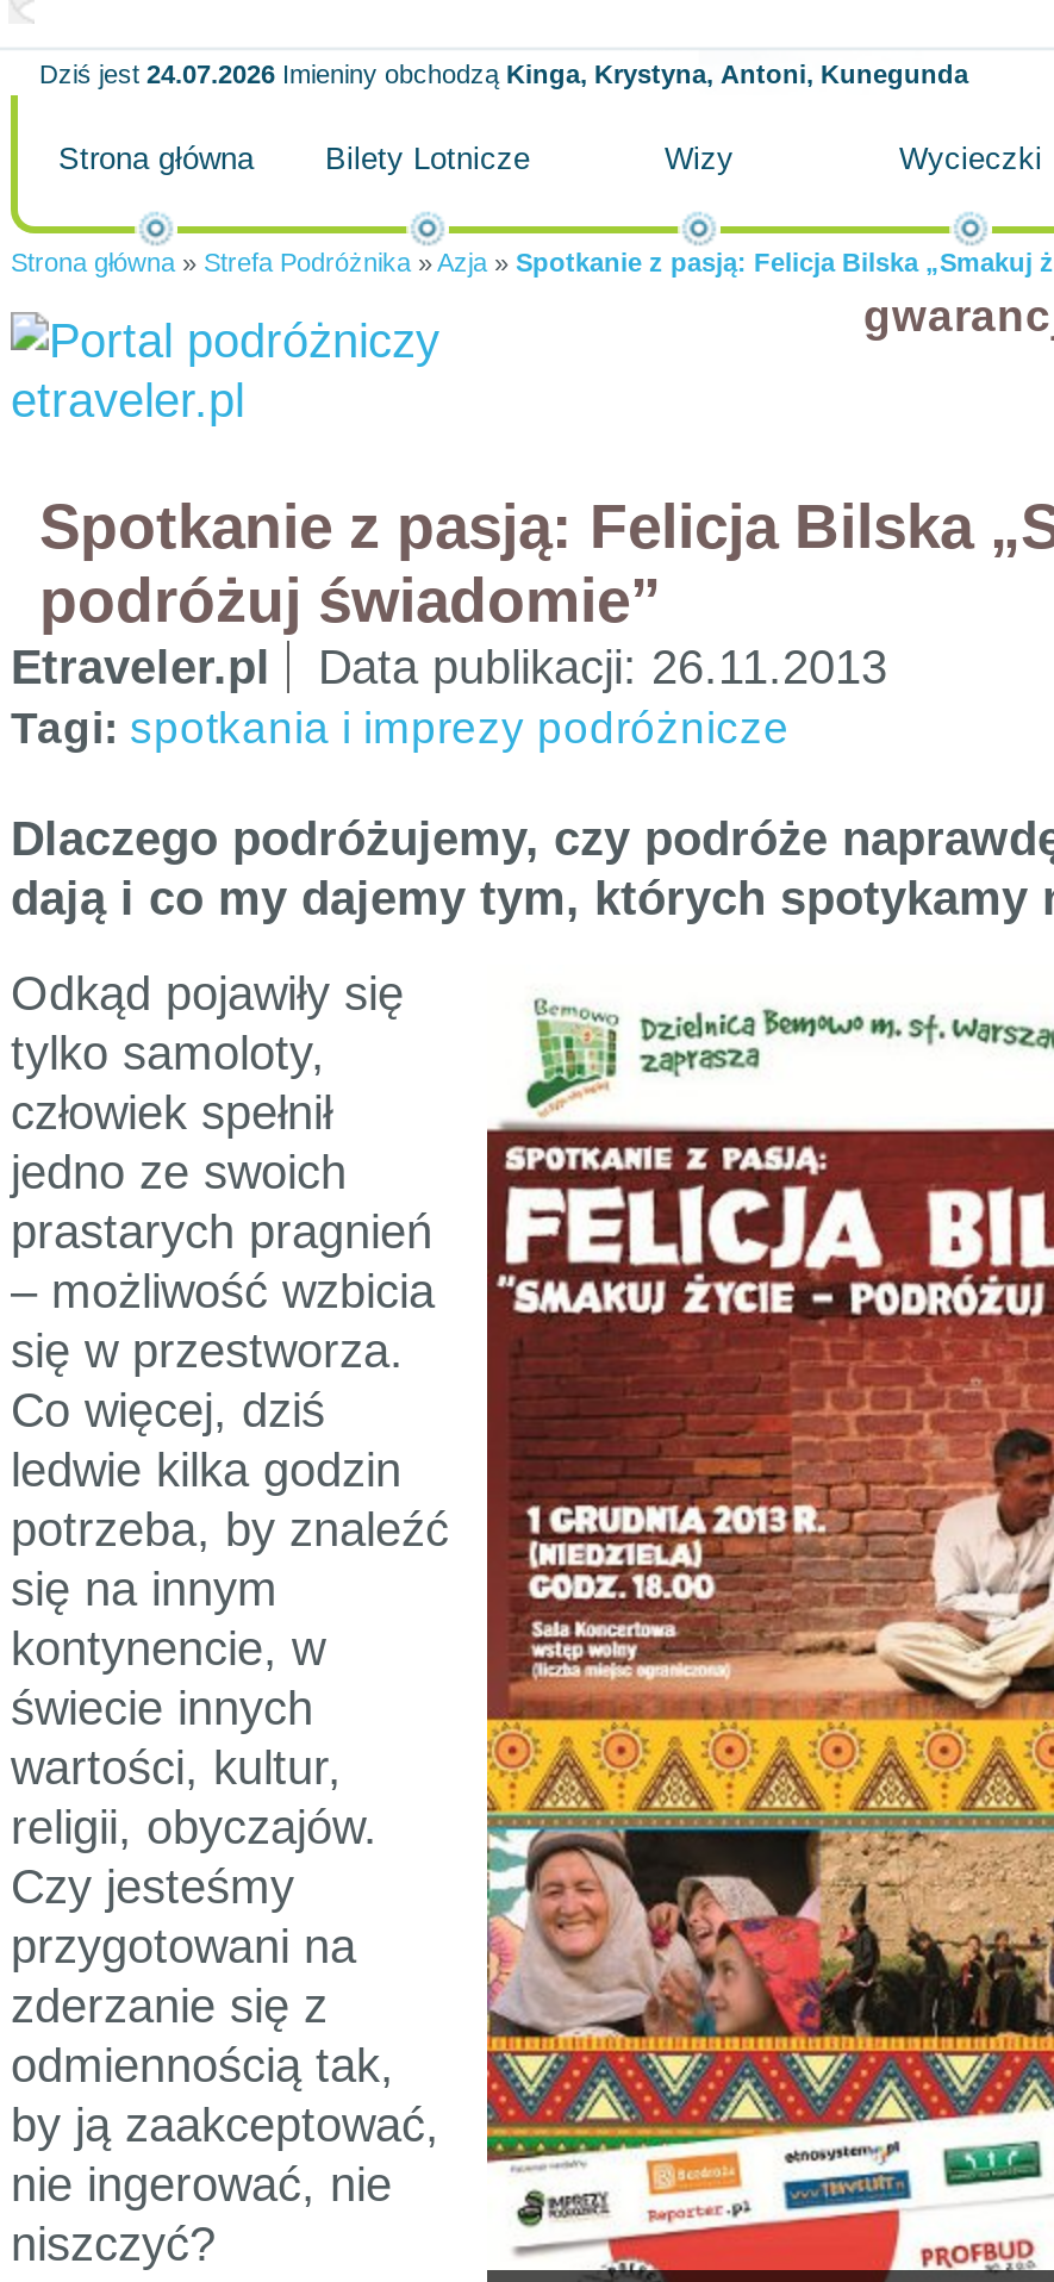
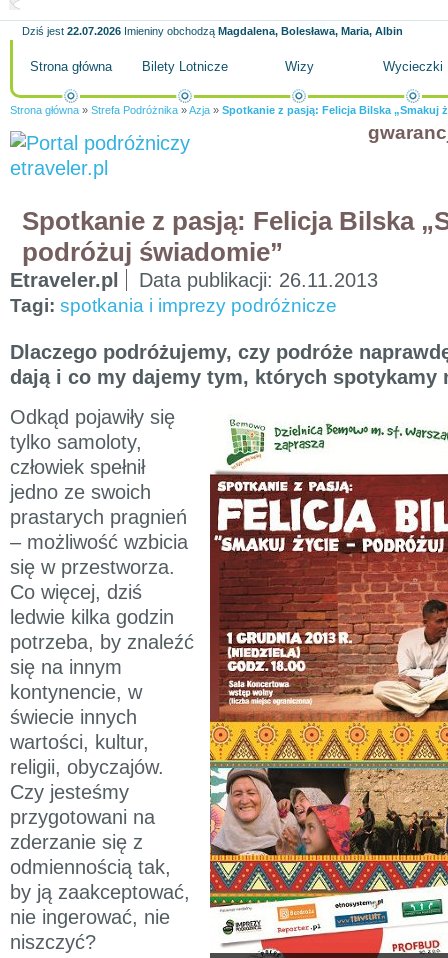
- Dziś jest 24.07.2026 Imieniny obchodzą Kinga, Krystyna, Antoni, Kunegunda
+ Dziś jest 22.07.2026 Imieniny obchodzą Magdalena, Bolesława, Maria, Albin
